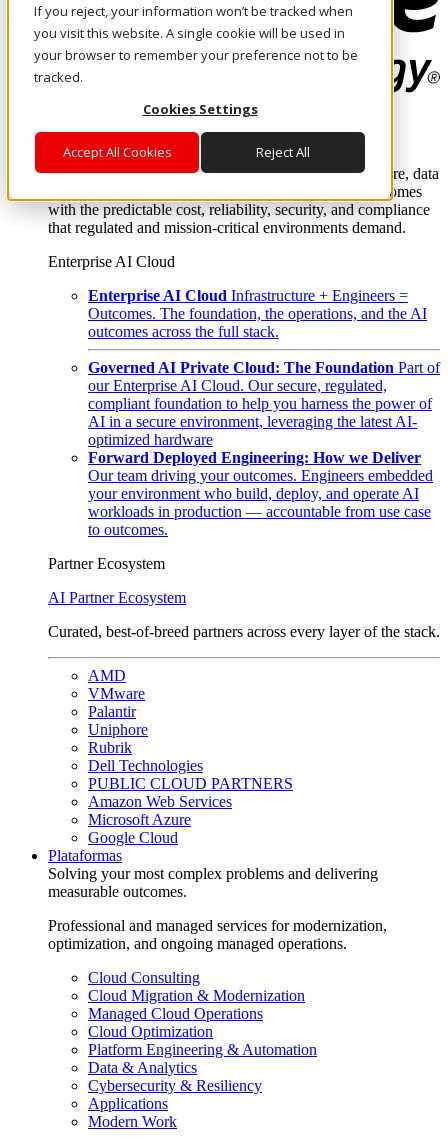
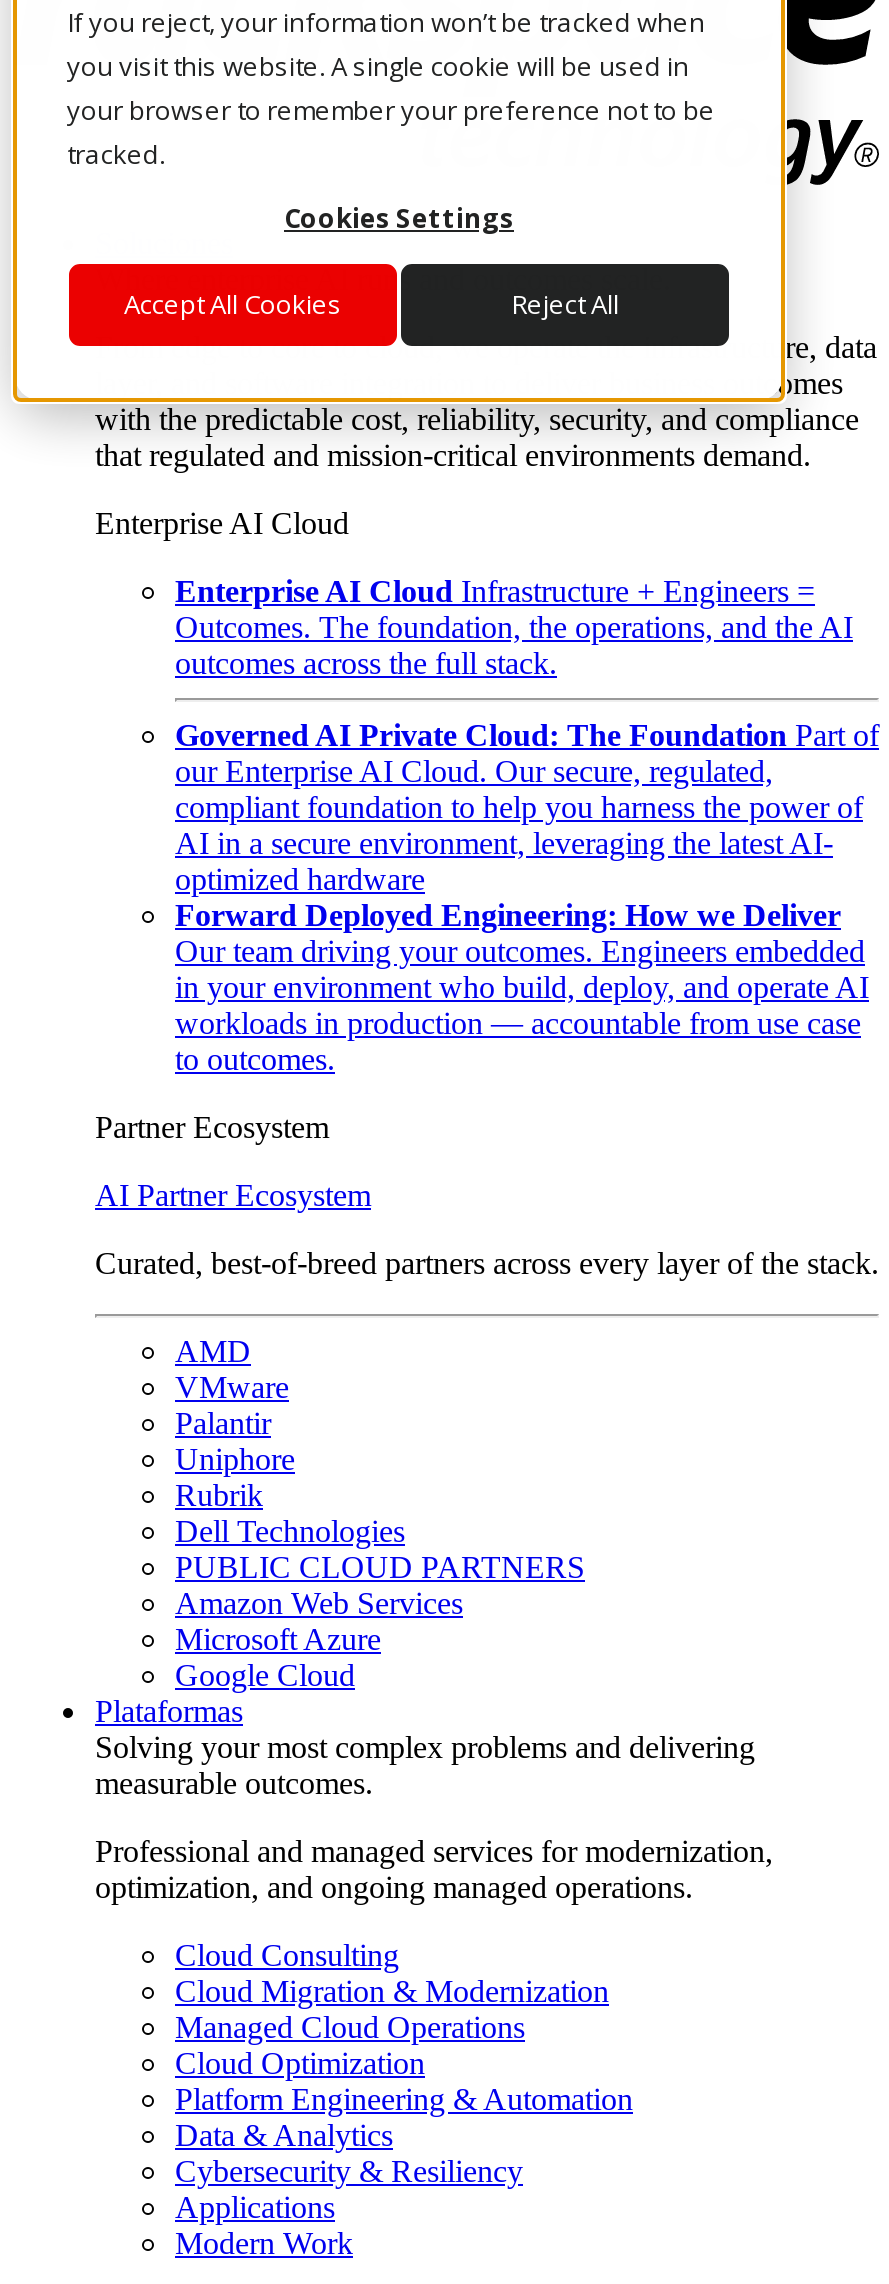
- your environment who build, deploy, and operate AI
+ in your environment who build, deploy, and operate AI
